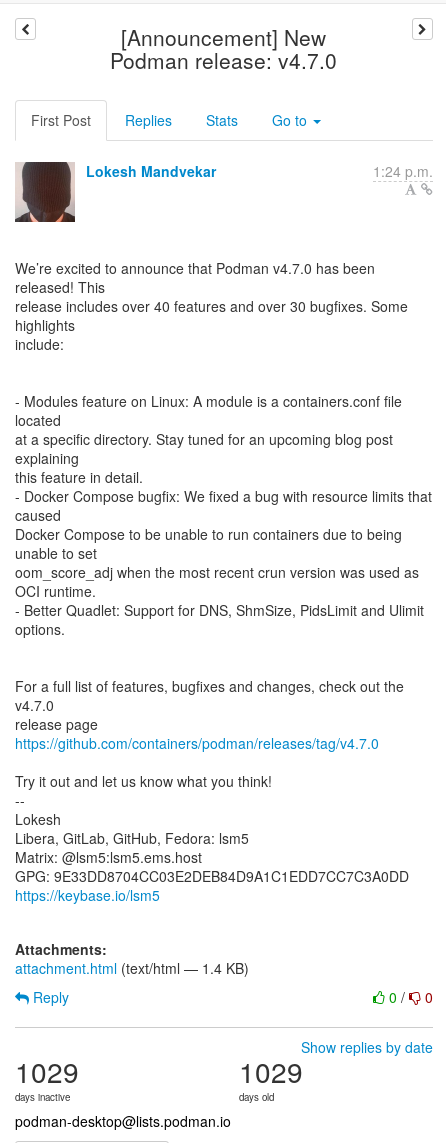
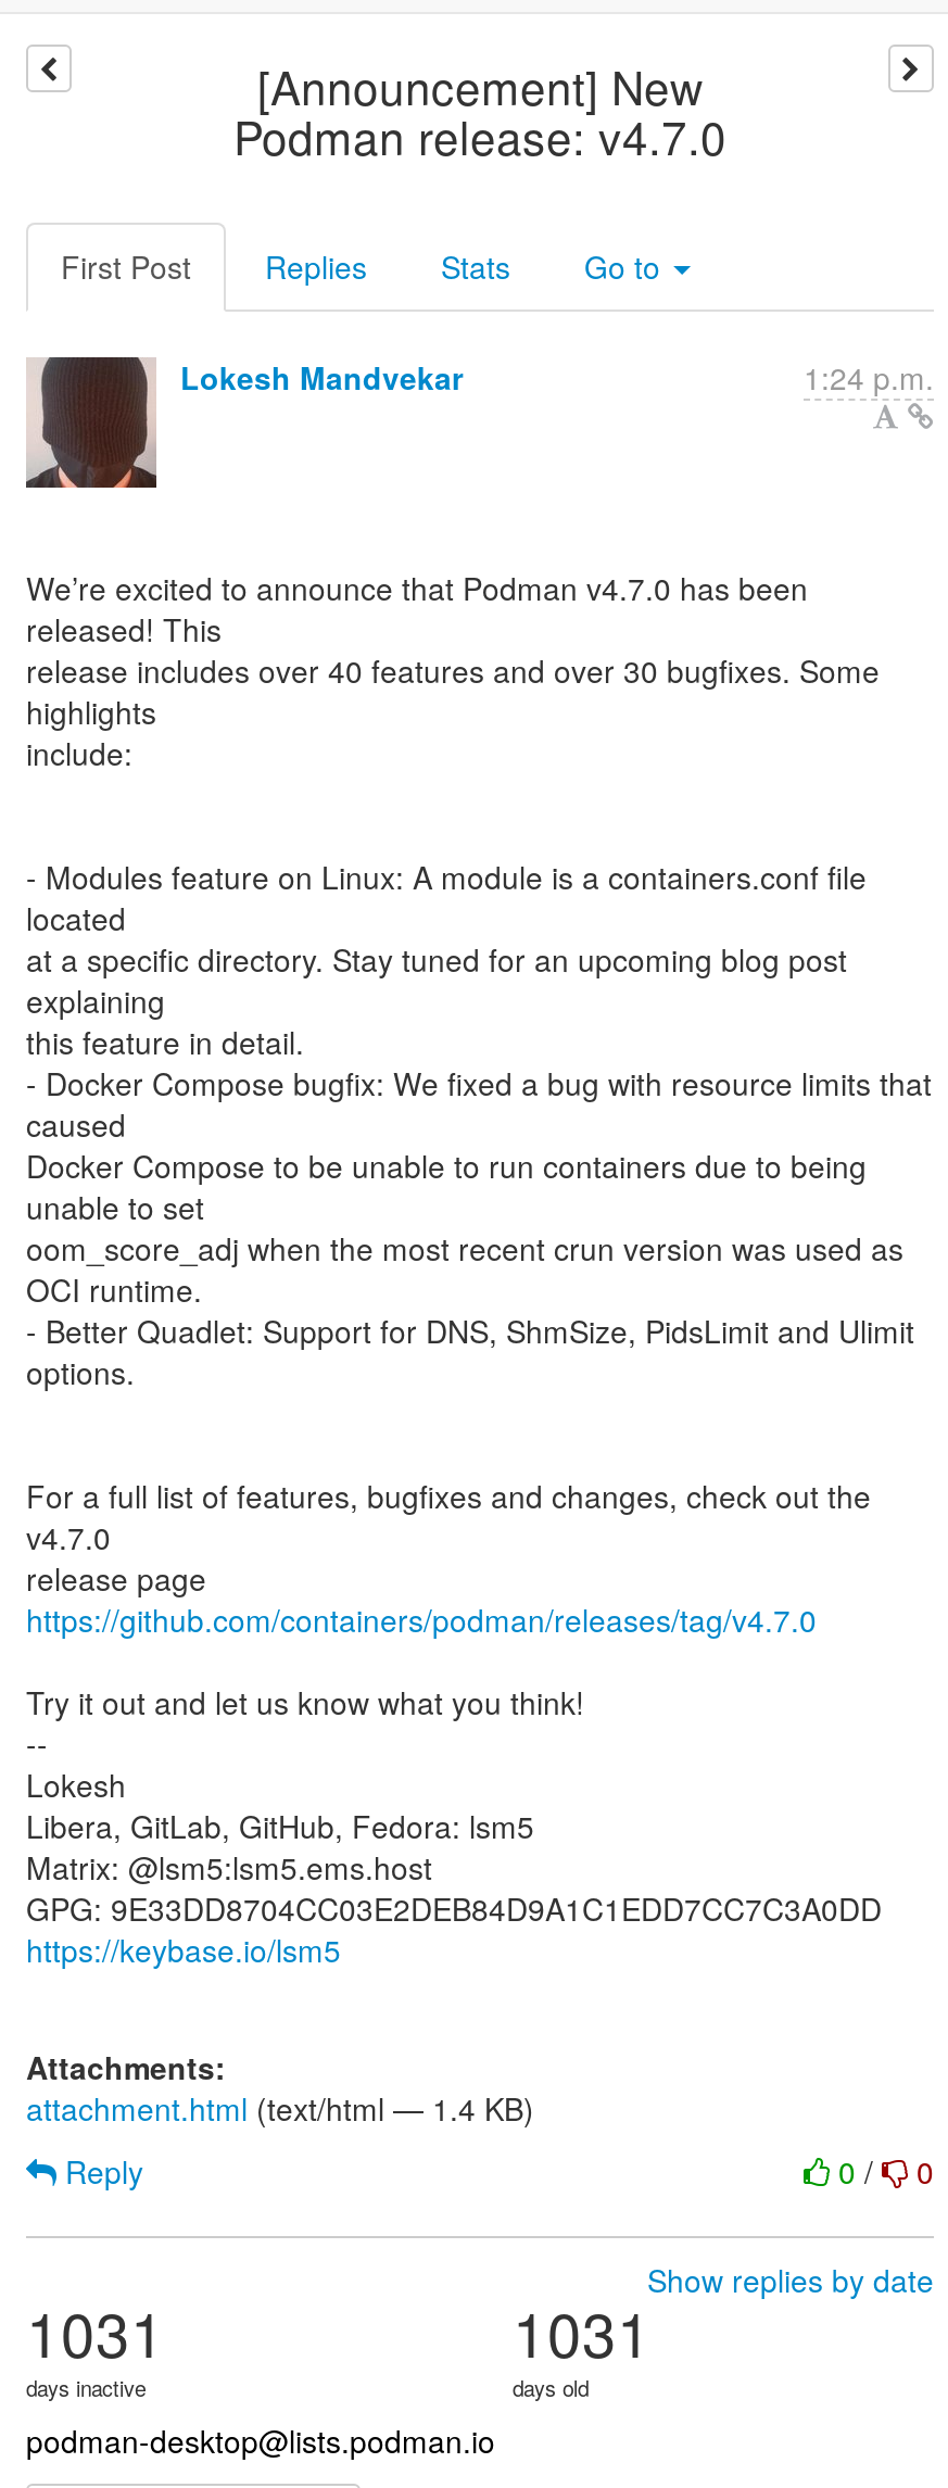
- 1029
+ 1031

- 1029
+ 1031
